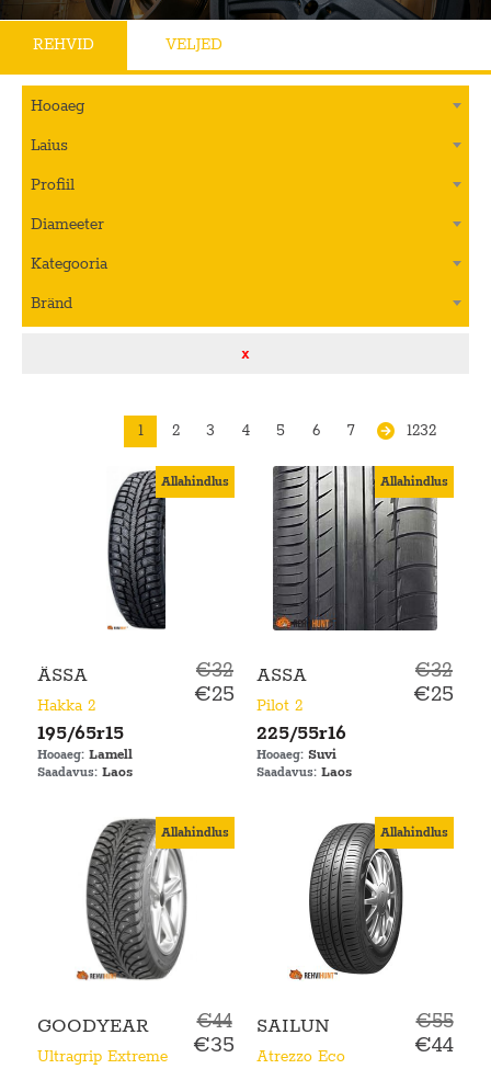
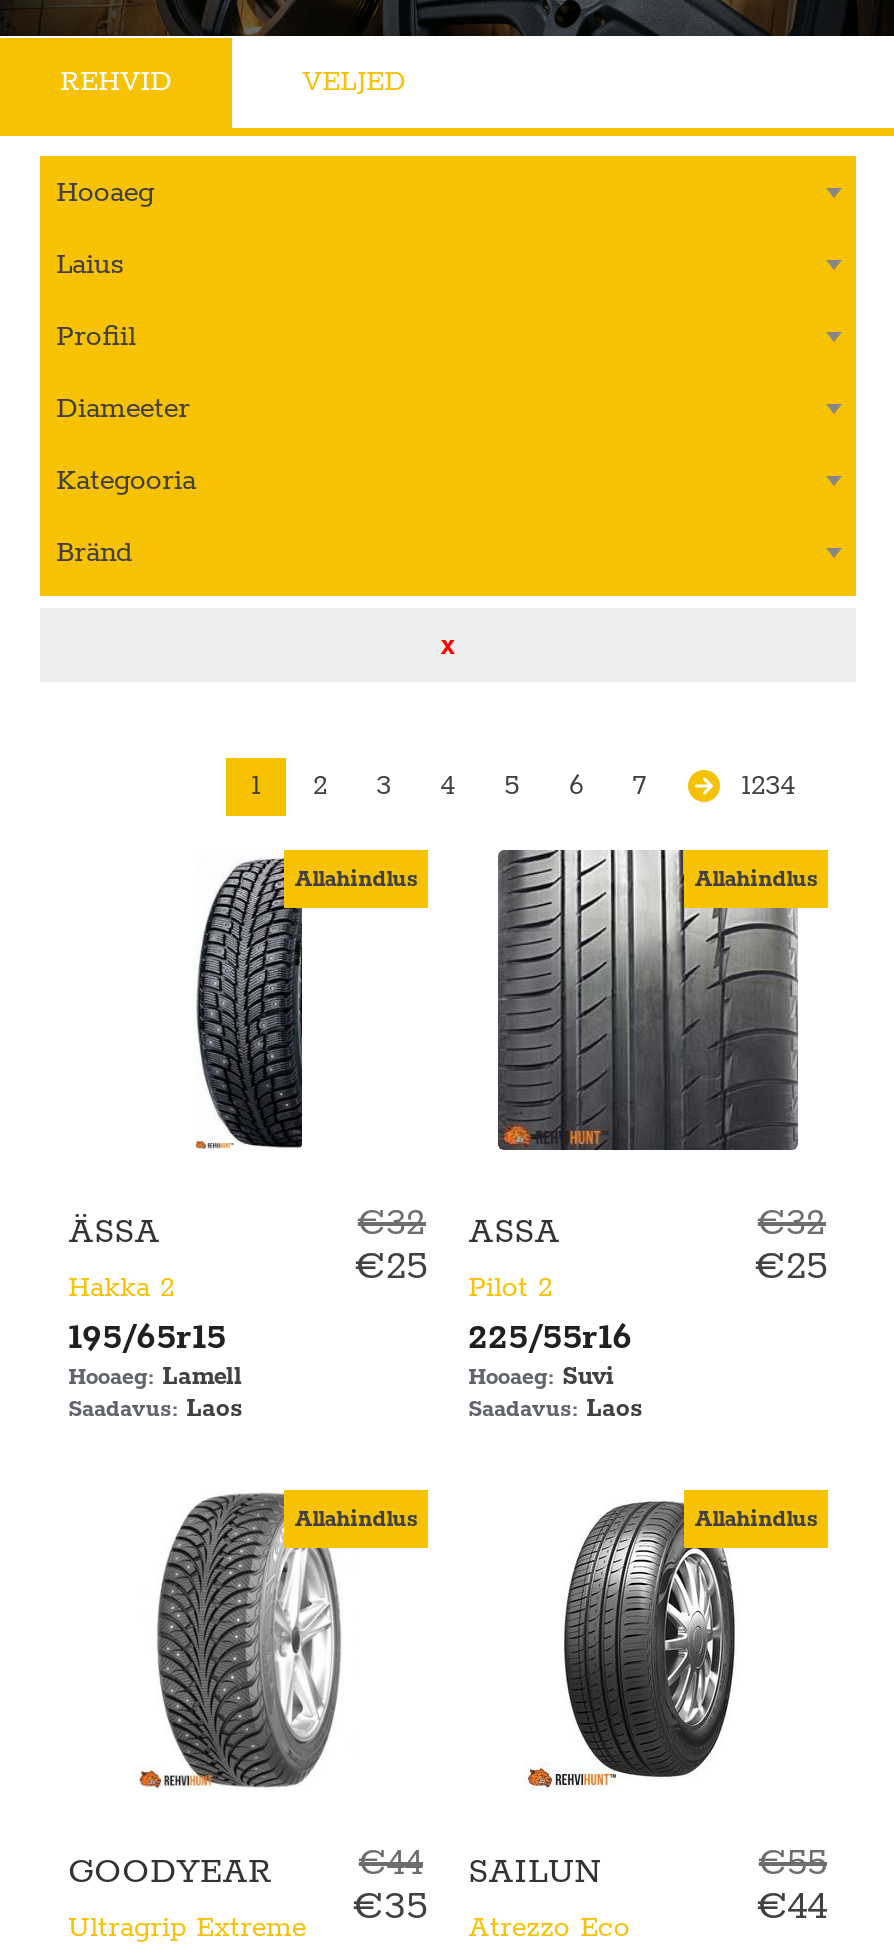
- 1232
+ 1234
